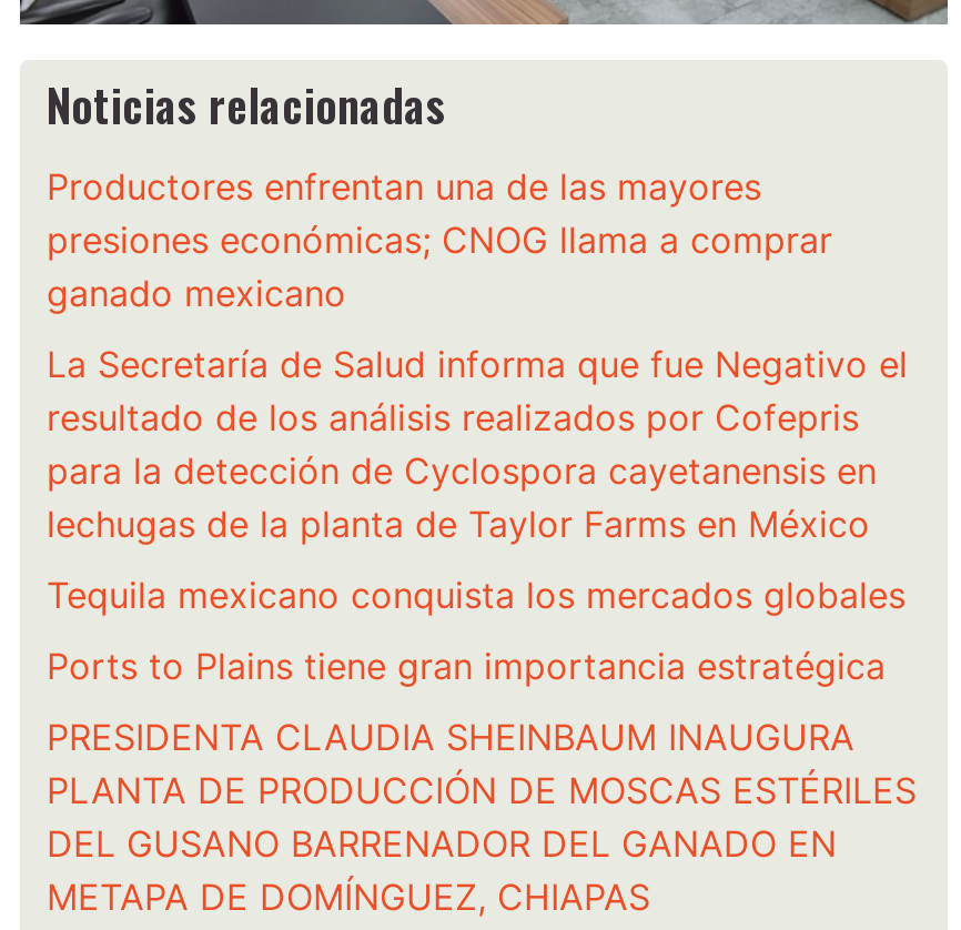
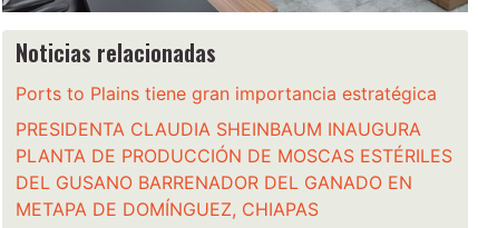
- Productores enfrentan una de las mayores
- presiones económicas; CNOG llama a comprar
- ganado mexicano
- La Secretaría de Salud informa que fue Negativo el
- resultado de los análisis realizados por Cofepris
- para la detección de Cyclospora cayetanensis en
- lechugas de la planta de Taylor Farms en México
- Tequila mexicano conquista los mercados globales
